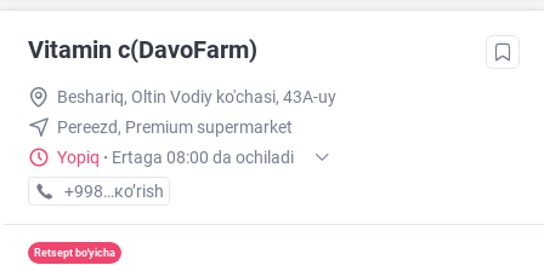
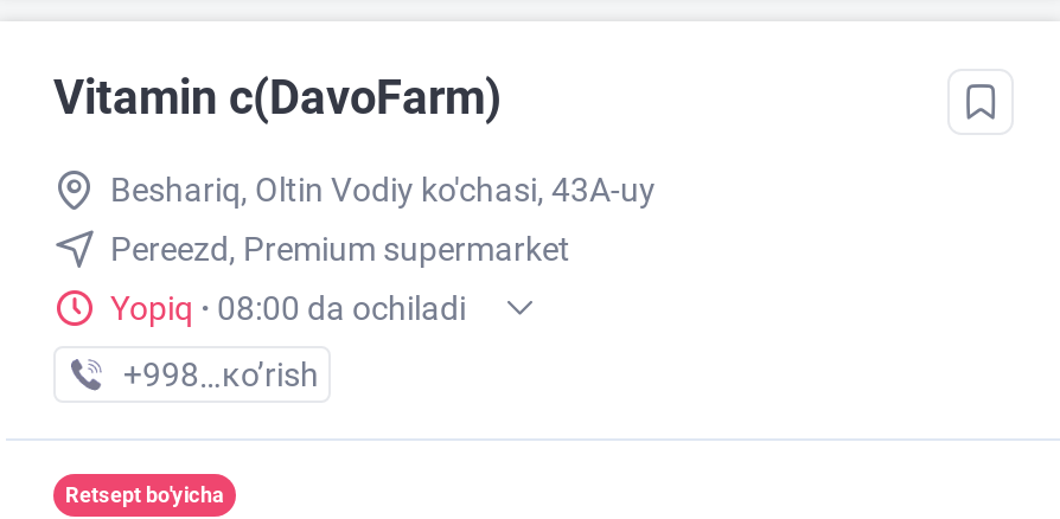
- Yopiq · Ertaga 08:00 da ochiladi
+ Yopiq · 08:00 da ochiladi
